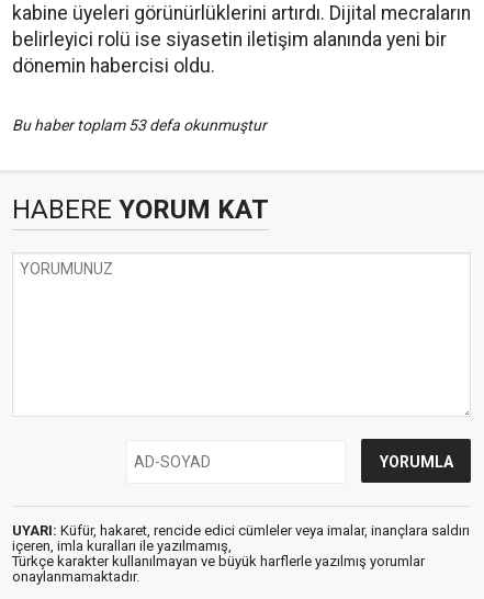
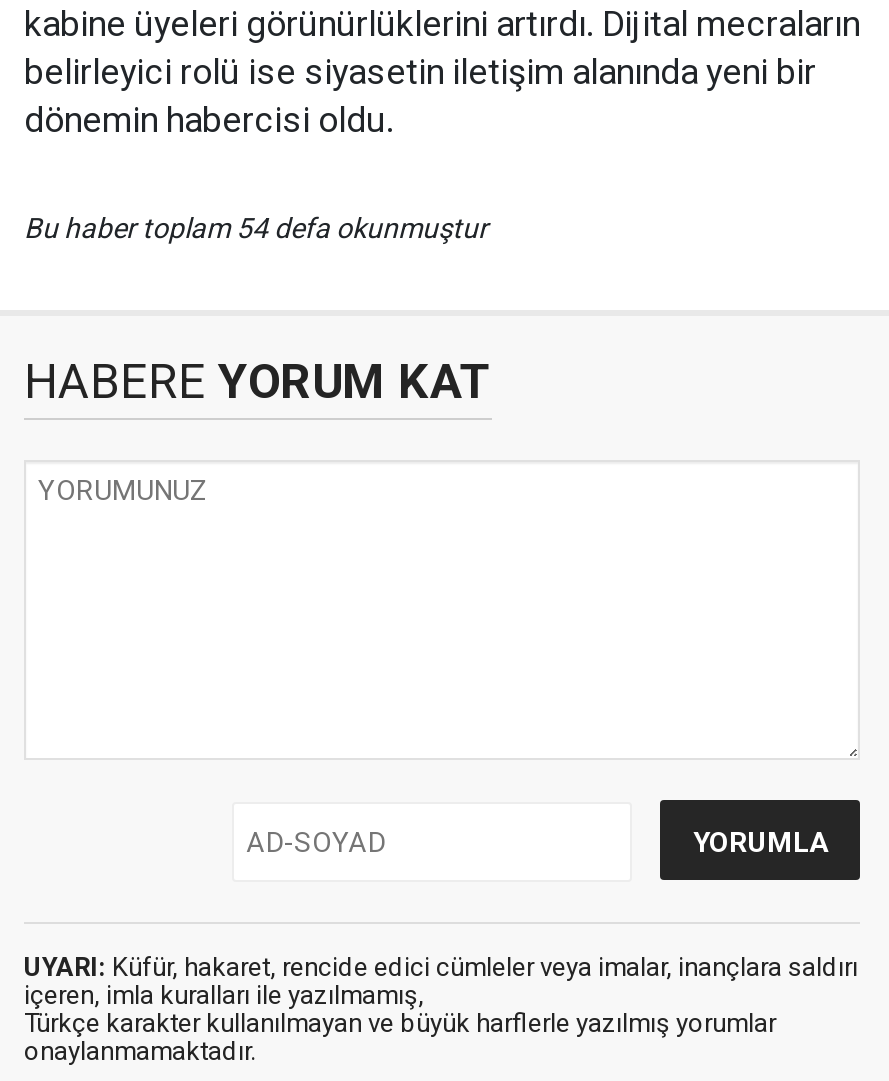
- Bu haber toplam 53 defa okunmuştur
+ Bu haber toplam 54 defa okunmuştur
